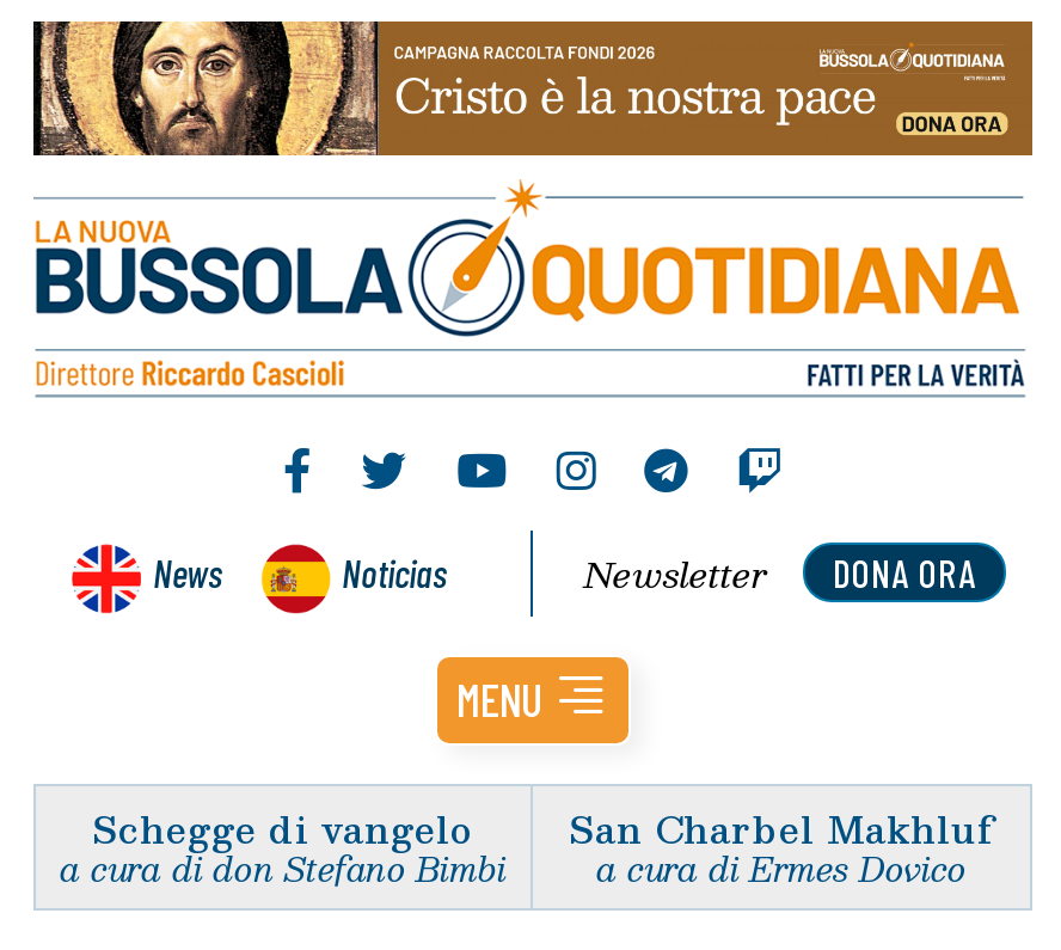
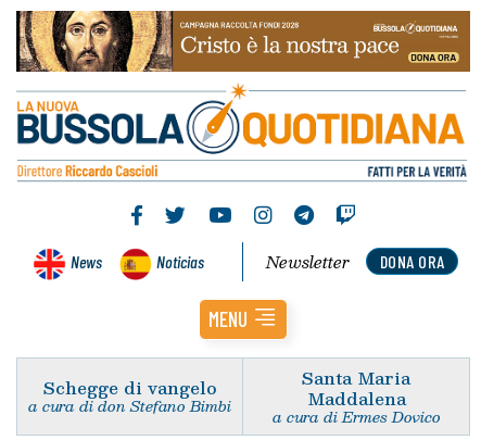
- San Charbel Makhluf
+ Santa Maria
+ Maddalena
